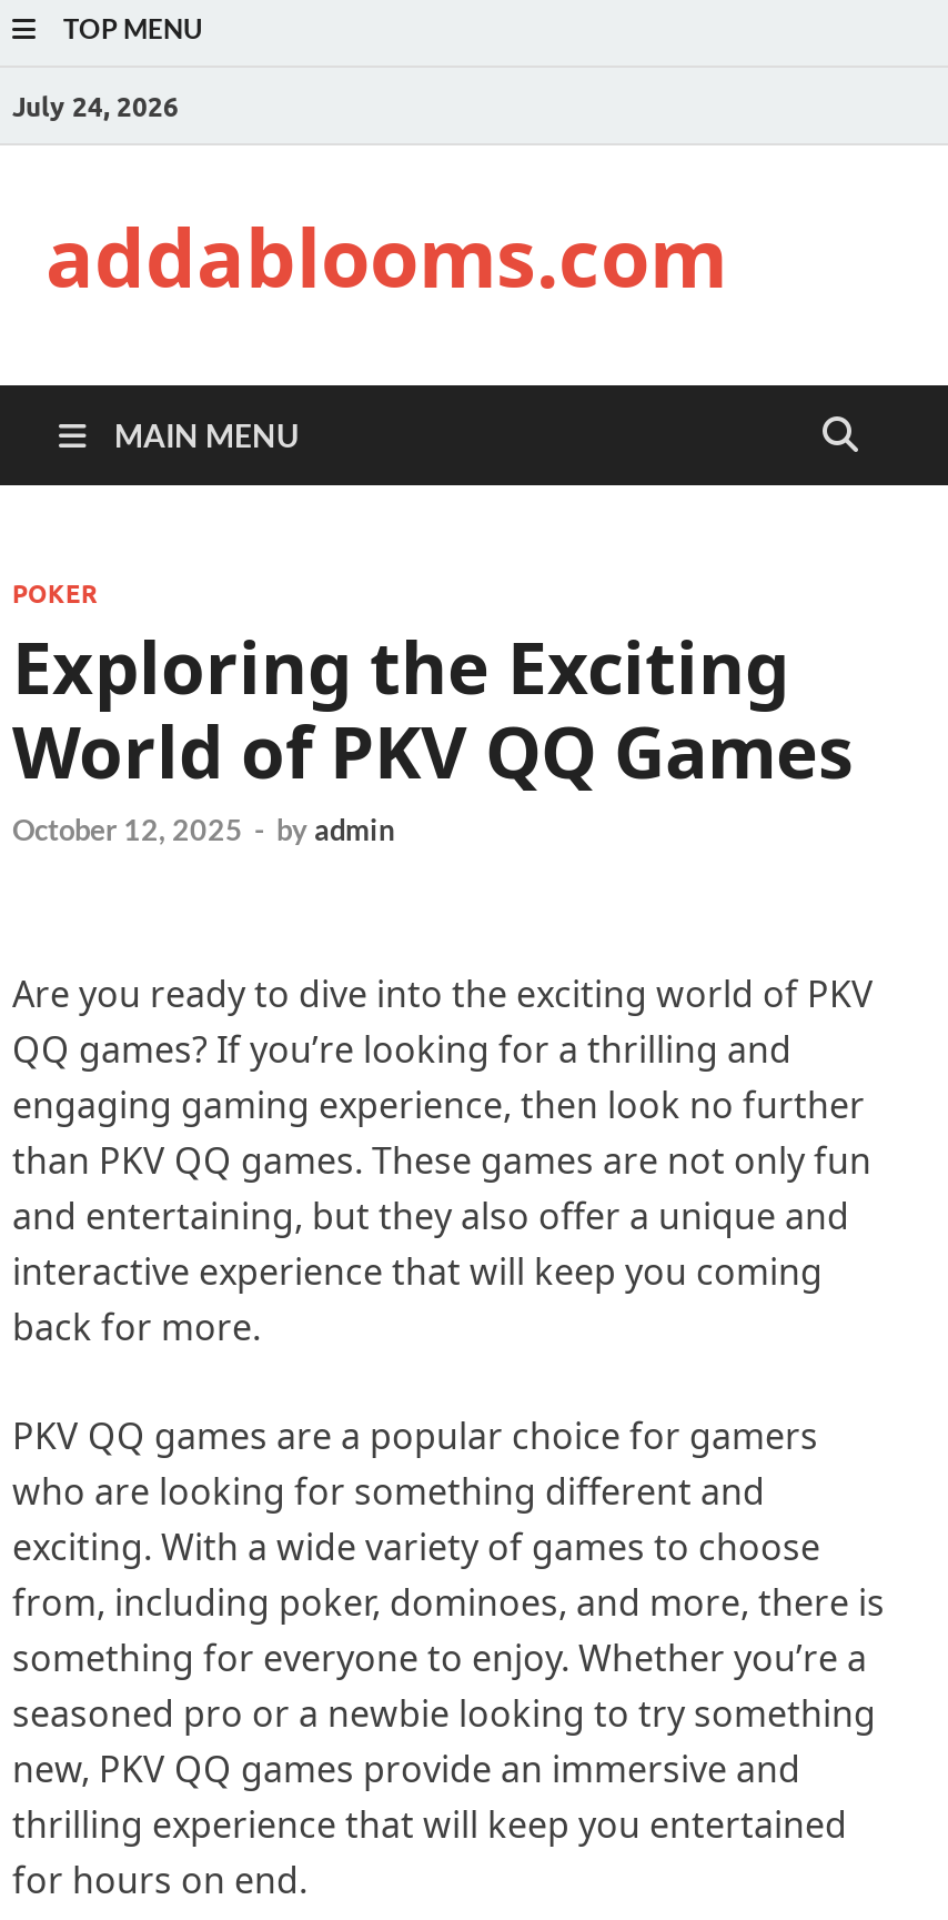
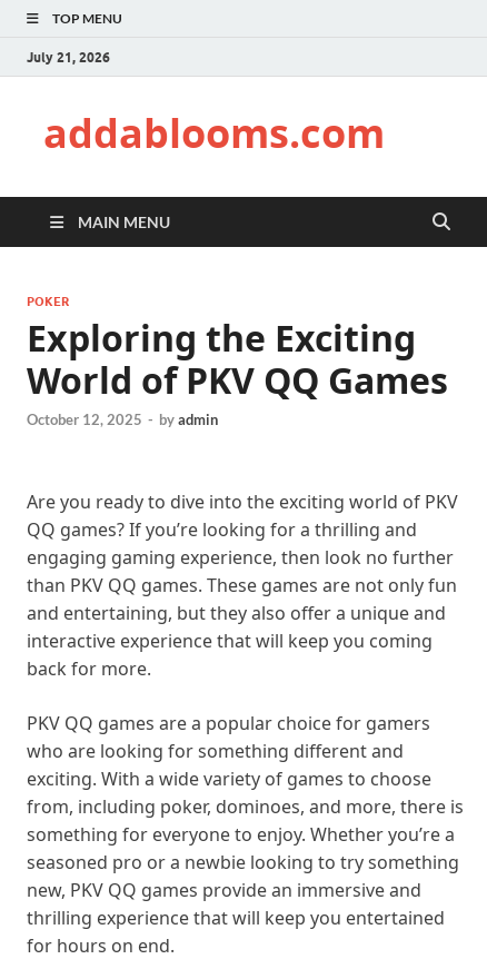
- July 24, 2026
+ July 21, 2026
